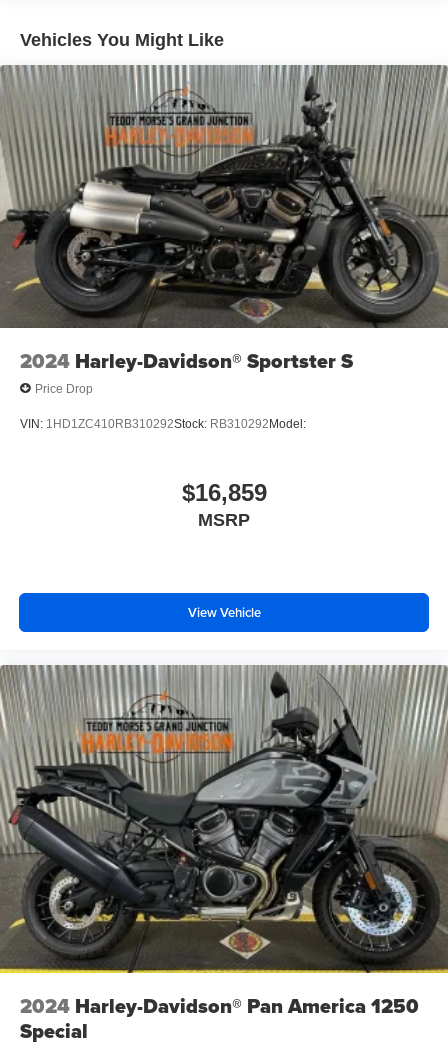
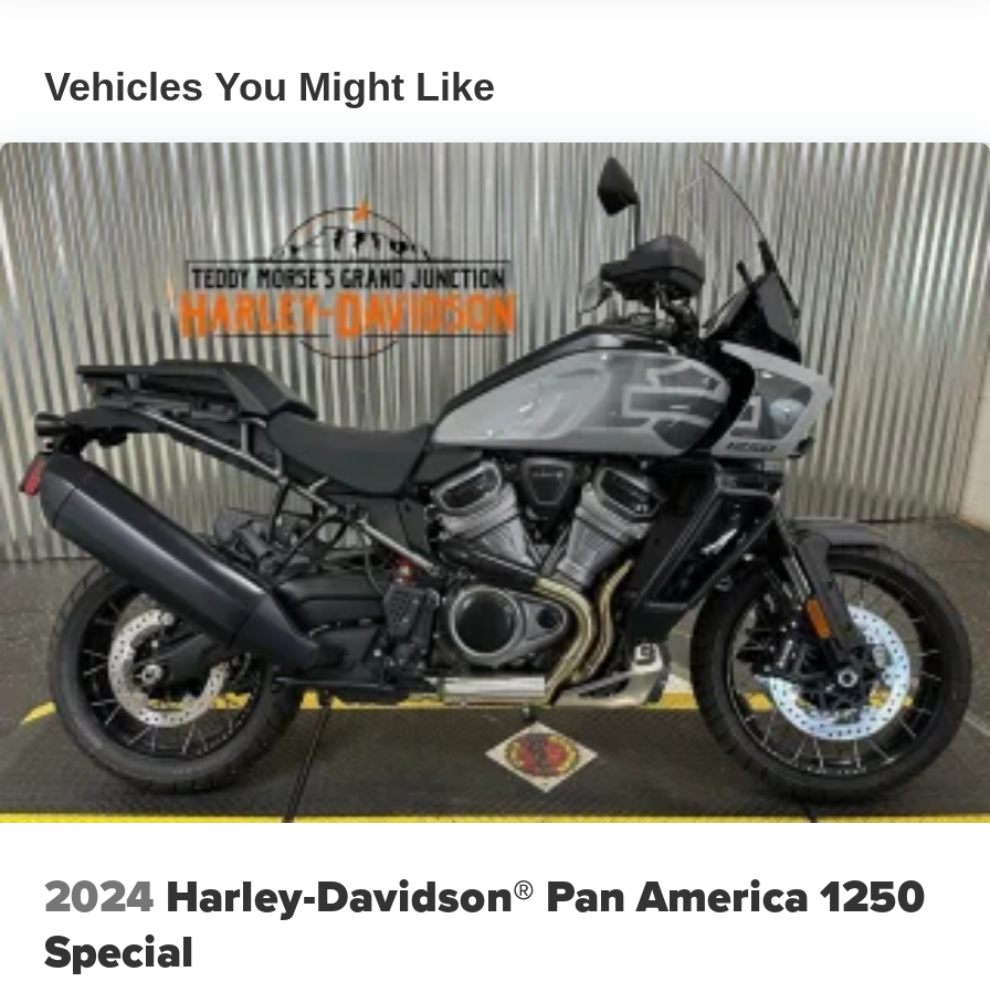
- [image]
- 2024 Harley-Davidson® Sportster S
- Price Drop
- VIN: 1HD1ZC410RB310292Stock: RB310292Model:
- $16,859
- MSRP

- View Vehicle
